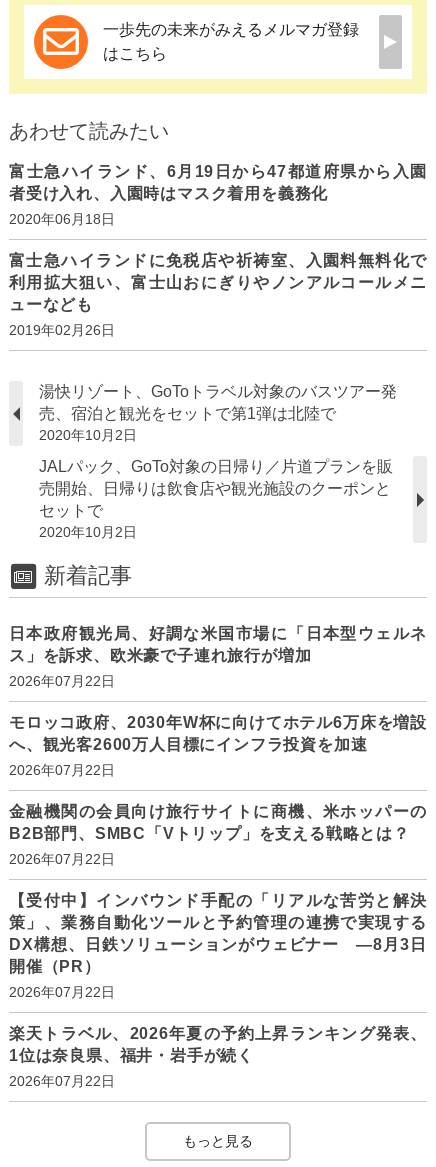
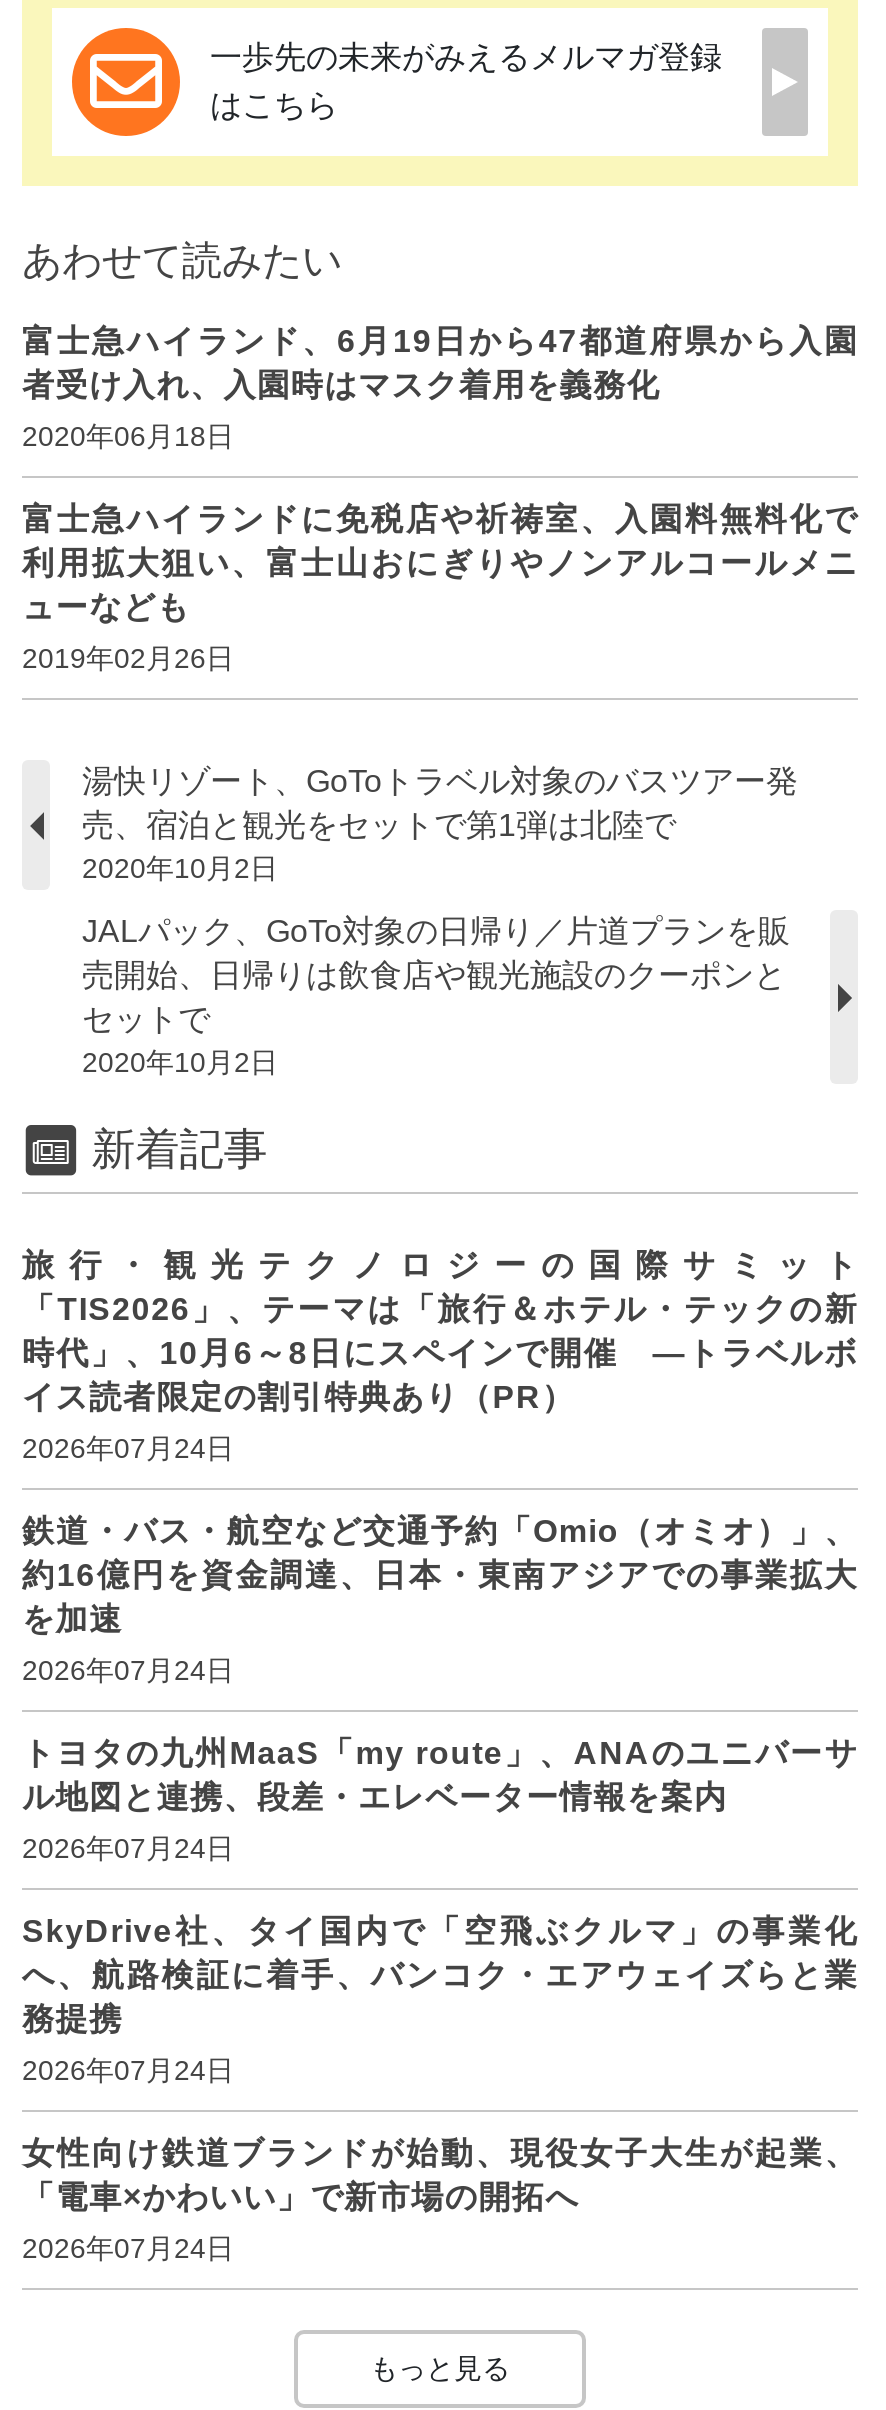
- 日本政府観光局、好調な米国市場に「日本型ウェルネ
- ス」を訴求、欧米豪で子連れ旅行が増加
+ 旅行・観光テクノロジーの国際サミット
+ 「TIS2026」、テーマは「旅行＆ホテル・テックの新
+ 時代」、10月6～8日にスペインで開催 ―トラベルボ
+ イス読者限定の割引特典あり（PR）

- 2026年07月22日
+ 2026年07月24日

- モロッコ政府、2030年W杯に向けてホテル6万床を増設
- へ、観光客2600万人目標にインフラ投資を加速
+ 鉄道・バス・航空など交通予約「Omio（オミオ）」、
+ 約16億円を資金調達、日本・東南アジアでの事業拡大
+ を加速

- 2026年07月22日
+ 2026年07月24日

- 金融機関の会員向け旅行サイトに商機、米ホッパーの
- B2B部門、SMBC「Vトリップ」を支える戦略とは？
+ トヨタの九州MaaS「my route」、ANAのユニバーサ
+ ル地図と連携、段差・エレベーター情報を案内

- 2026年07月22日
+ 2026年07月24日

- 【受付中】インバウンド手配の「リアルな苦労と解決
- 策」、業務自動化ツールと予約管理の連携で実現する
- DX構想、日鉄ソリューションがウェビナー ―8月3日
- 開催（PR）
+ SkyDrive社、タイ国内で「空飛ぶクルマ」の事業化
+ へ、航路検証に着手、バンコク・エアウェイズらと業
+ 務提携

- 2026年07月22日
+ 2026年07月24日

- 楽天トラベル、2026年夏の予約上昇ランキング発表、
- 1位は奈良県、福井・岩手が続く
+ 女性向け鉄道ブランドが始動、現役女子大生が起業、
+ 「電車×かわいい」で新市場の開拓へ

- 2026年07月22日
+ 2026年07月24日
